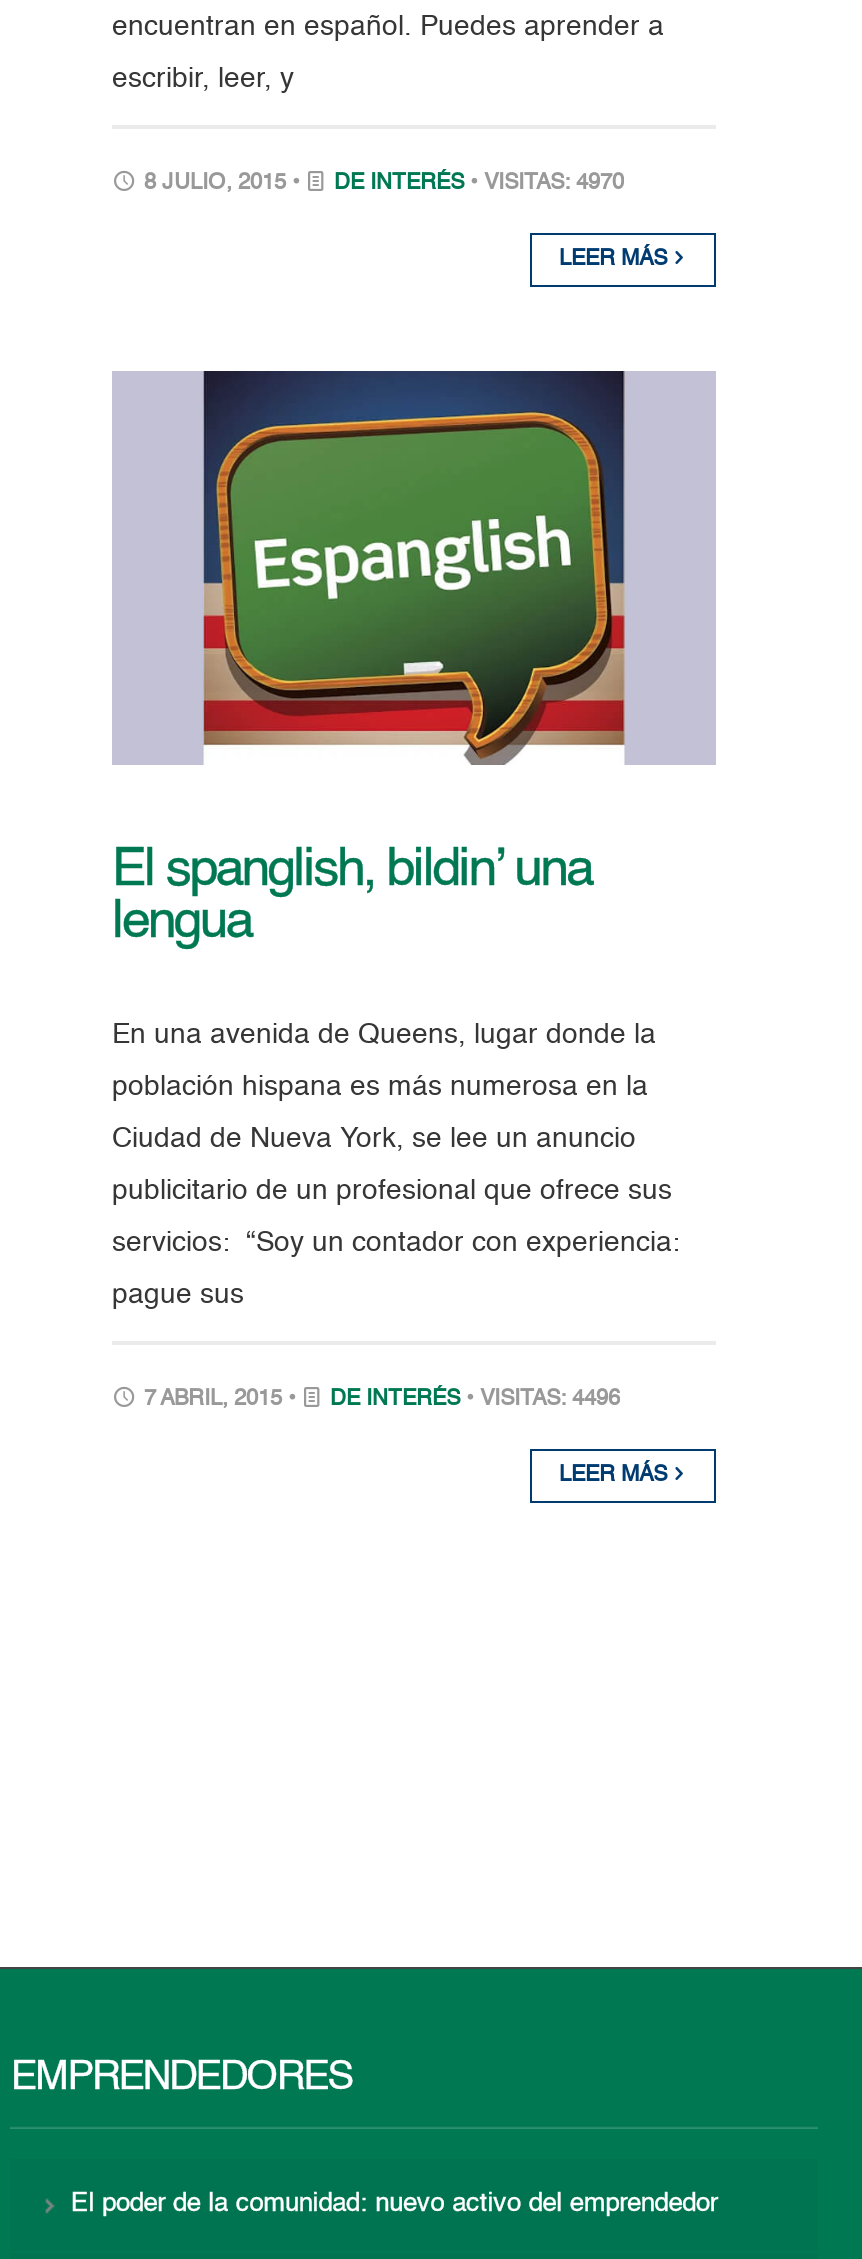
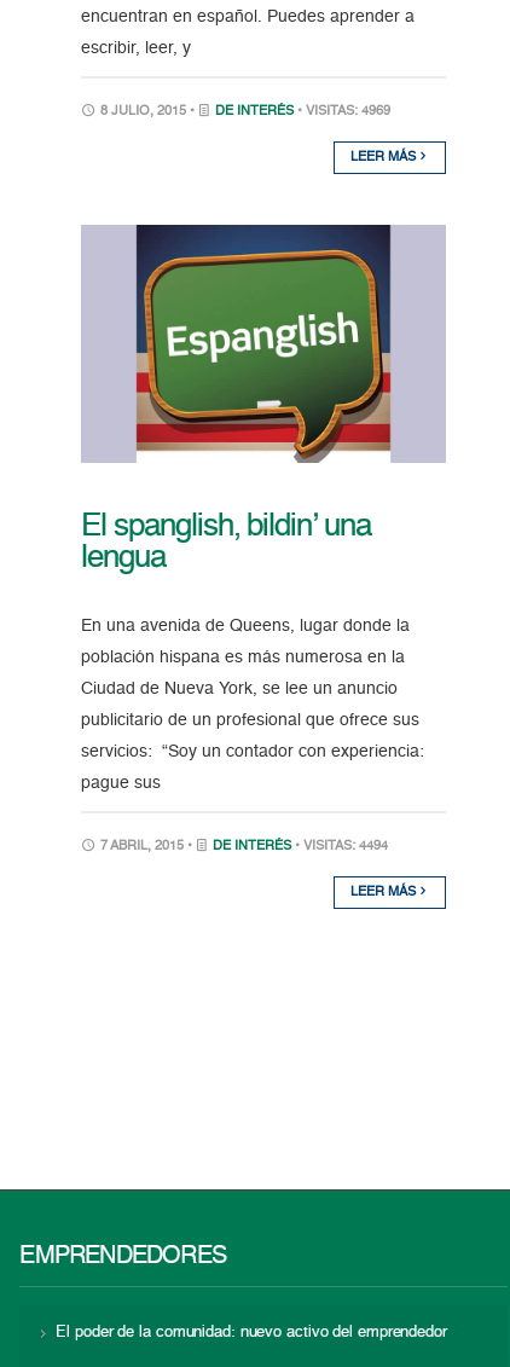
- DE INTERÉS • VISITAS: 4970
+ DE INTERÉS • VISITAS: 4969

- DE INTERÉS • VISITAS: 4496
+ DE INTERÉS • VISITAS: 4494
